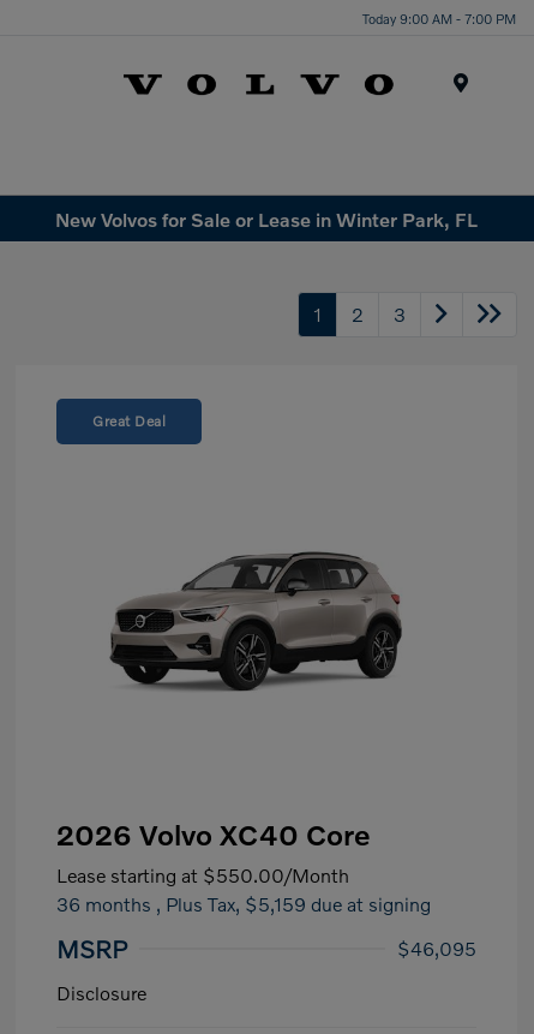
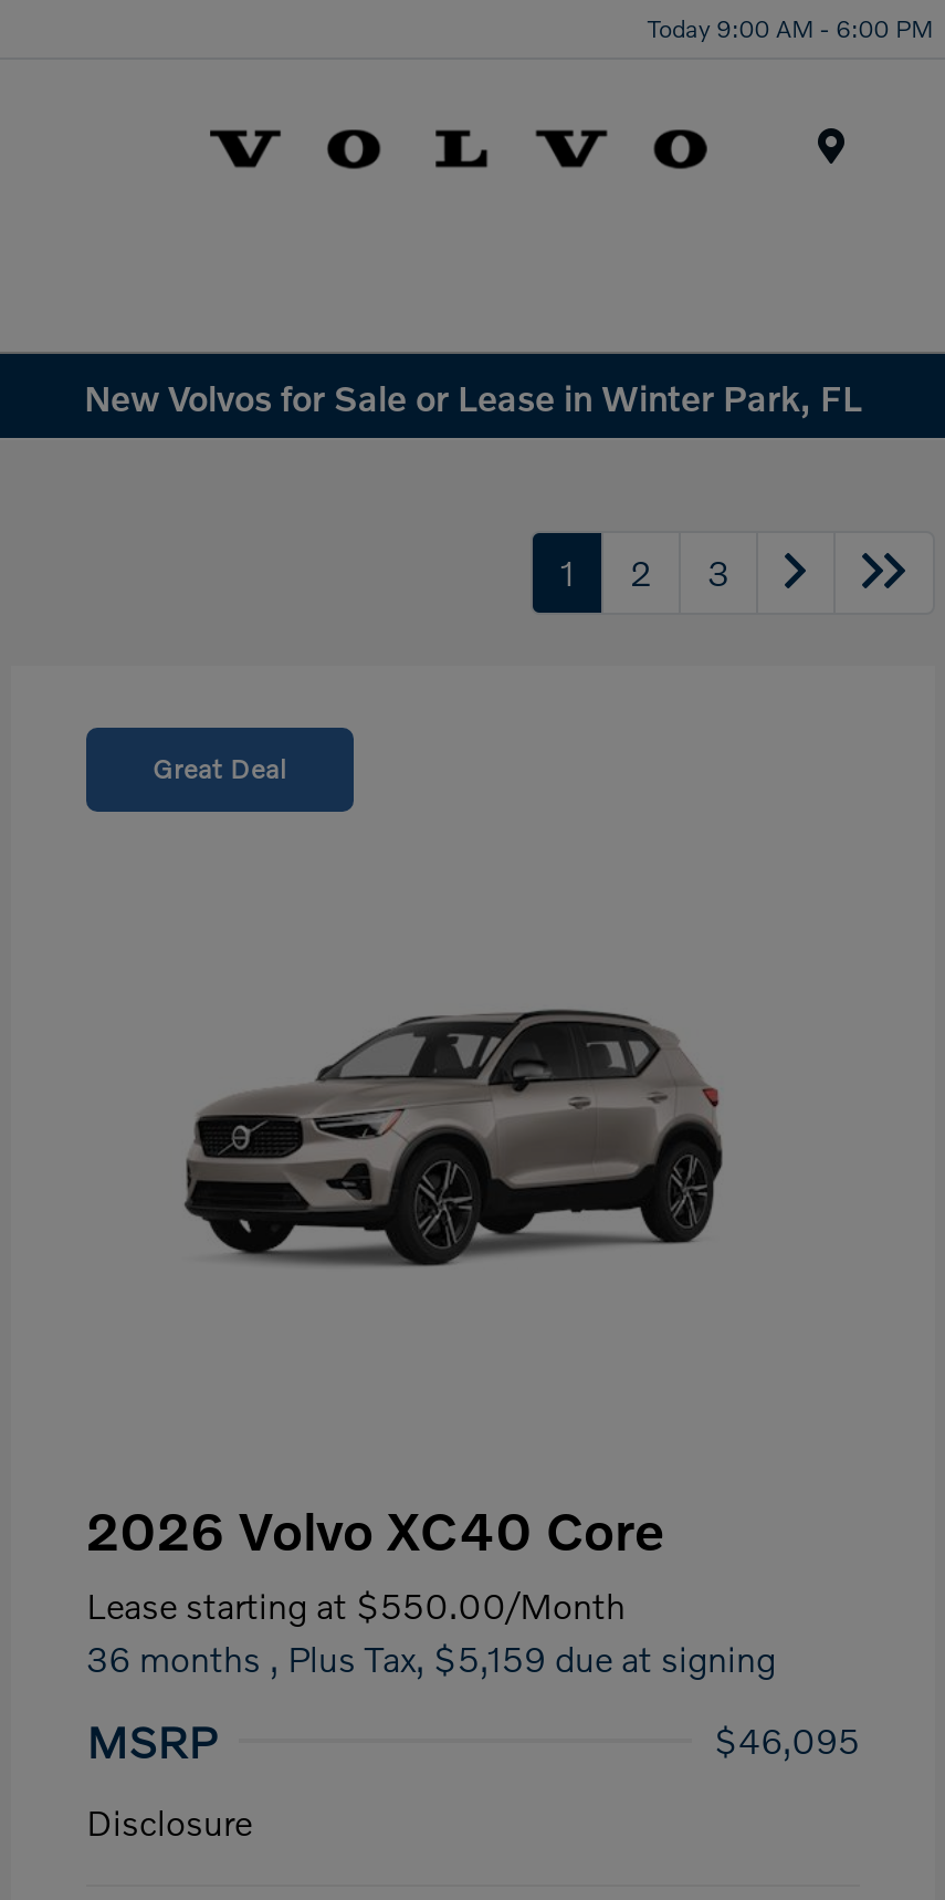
- Today 9:00 AM - 7:00 PM
+ Today 9:00 AM - 6:00 PM
